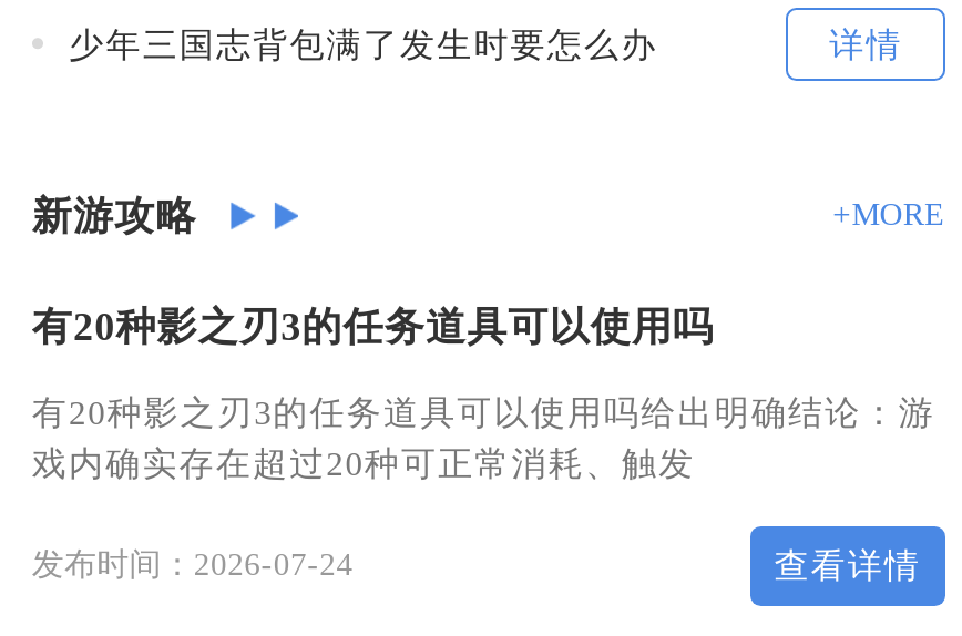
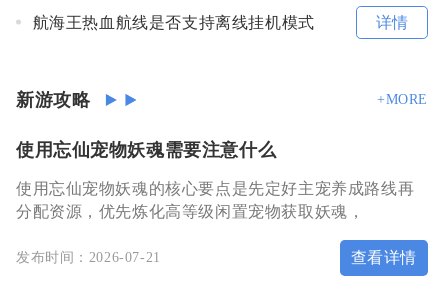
- 少年三国志背包满了发生时要怎么办
+ 航海王热血航线是否支持离线挂机模式

- 有20种影之刃3的任务道具可以使用吗
+ 使用忘仙宠物妖魂需要注意什么

- 有20种影之刃3的任务道具可以使用吗给出明确结论：游
- 戏内确实存在超过20种可正常消耗、触发
+ 使用忘仙宠物妖魂的核心要点是先定好主宠养成路线再
+ 分配资源，优先炼化高等级闲置宠物获取妖魂，

- 发布时间：2026-07-24
+ 发布时间：2026-07-21
